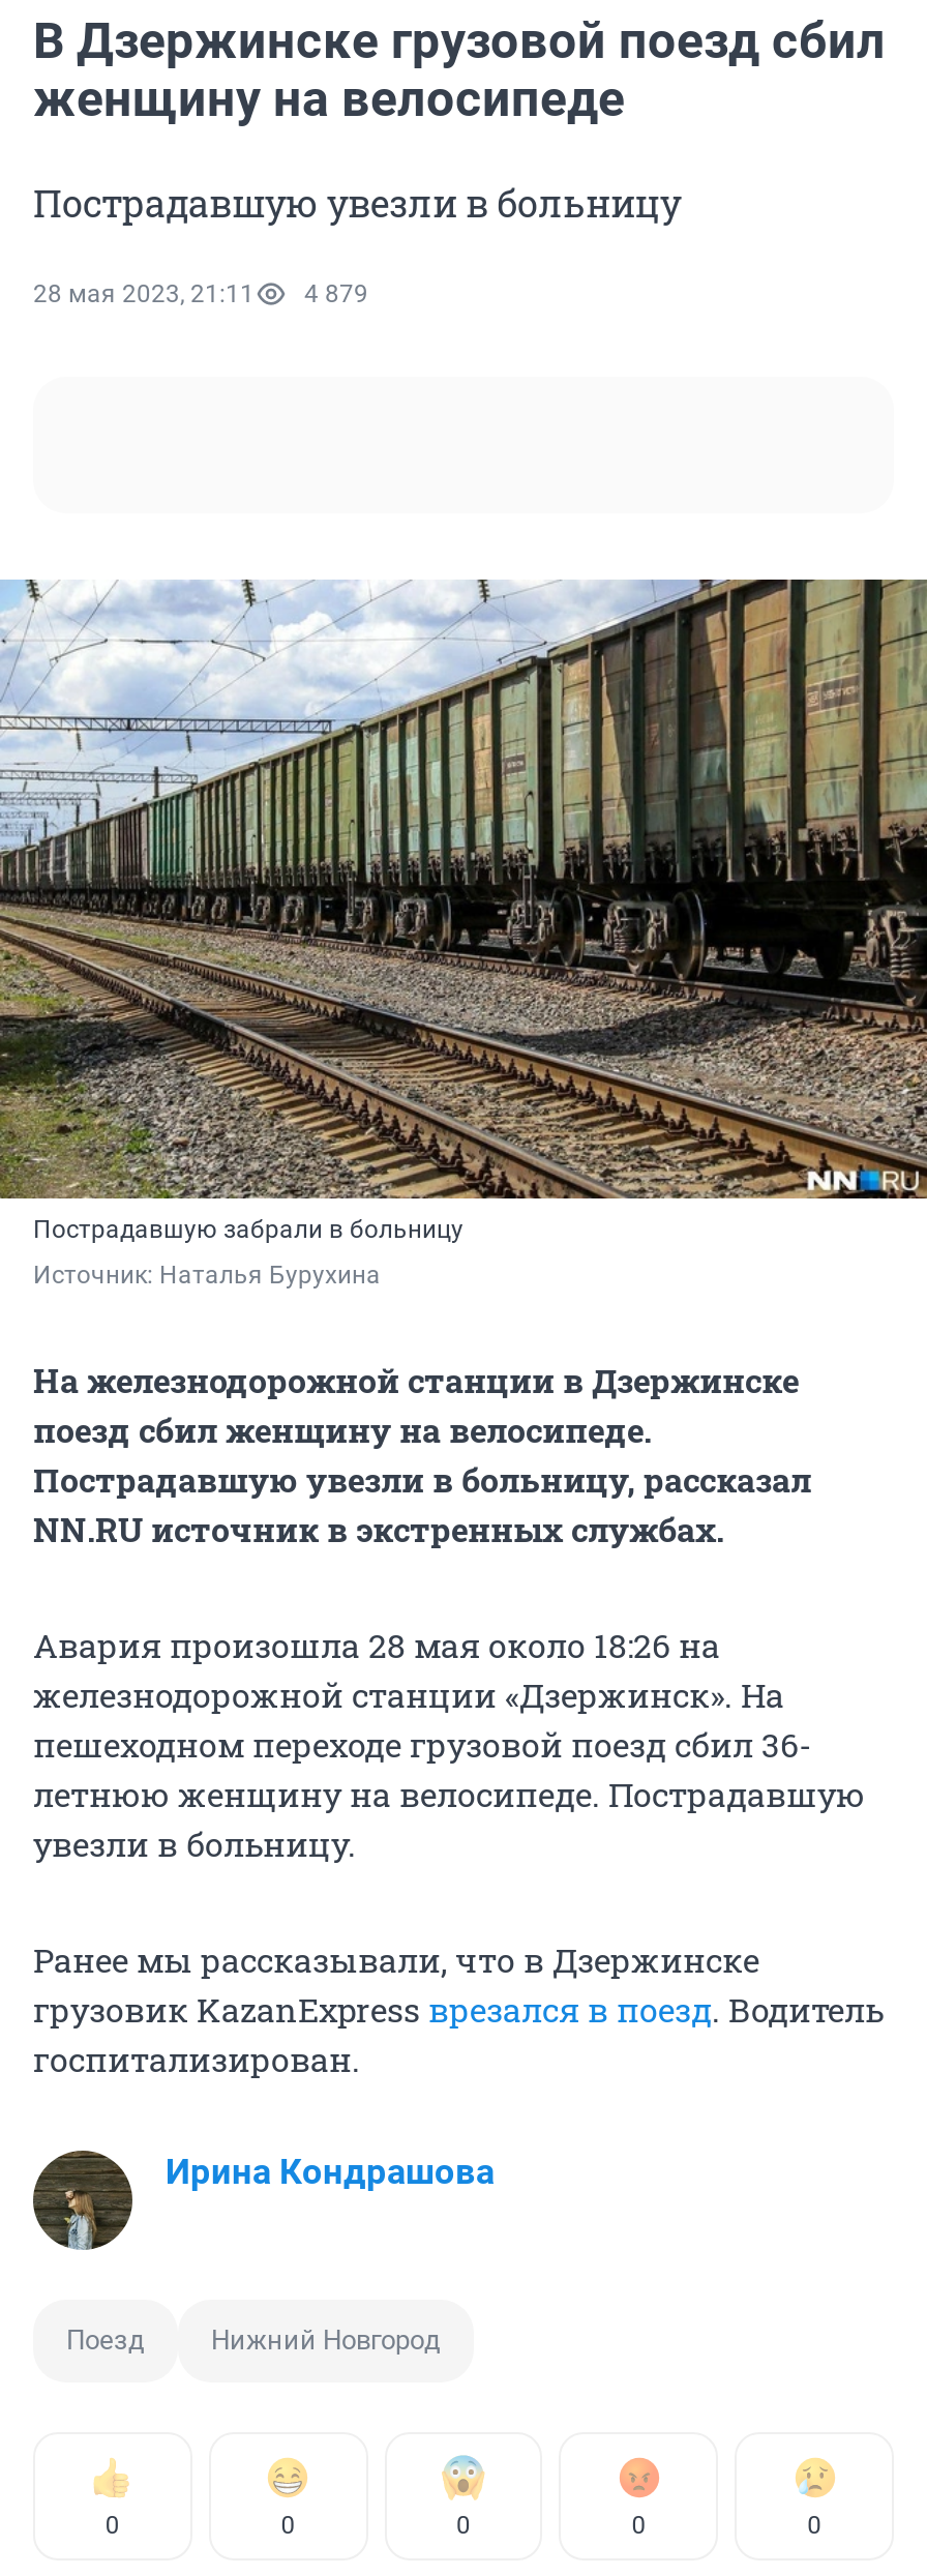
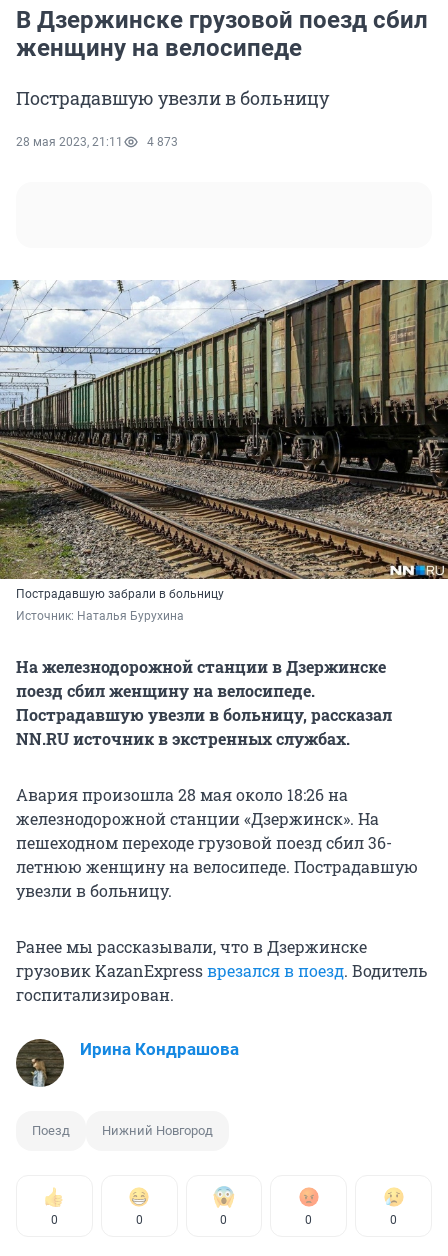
- 28 мая 2023, 21:11 4 879
+ 28 мая 2023, 21:11 4 873
